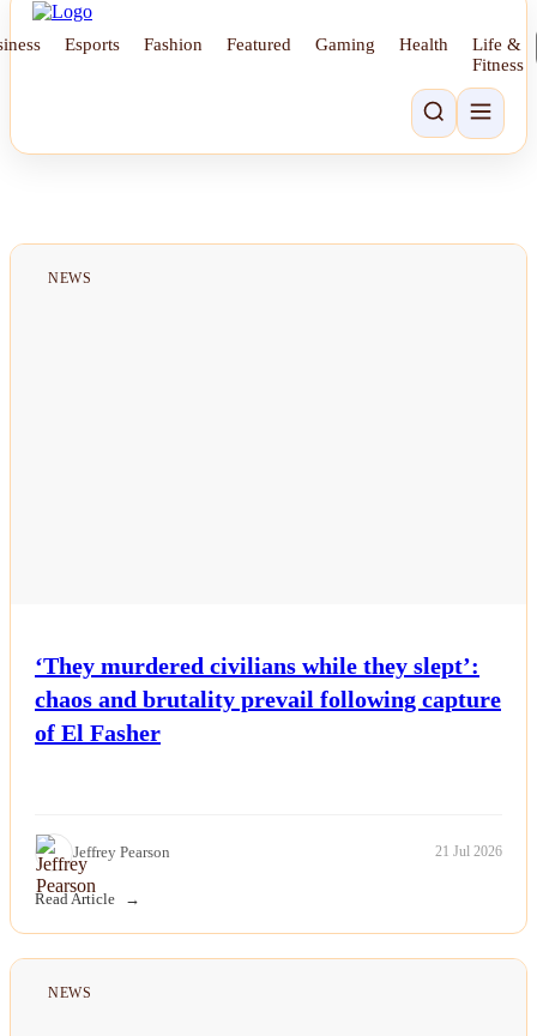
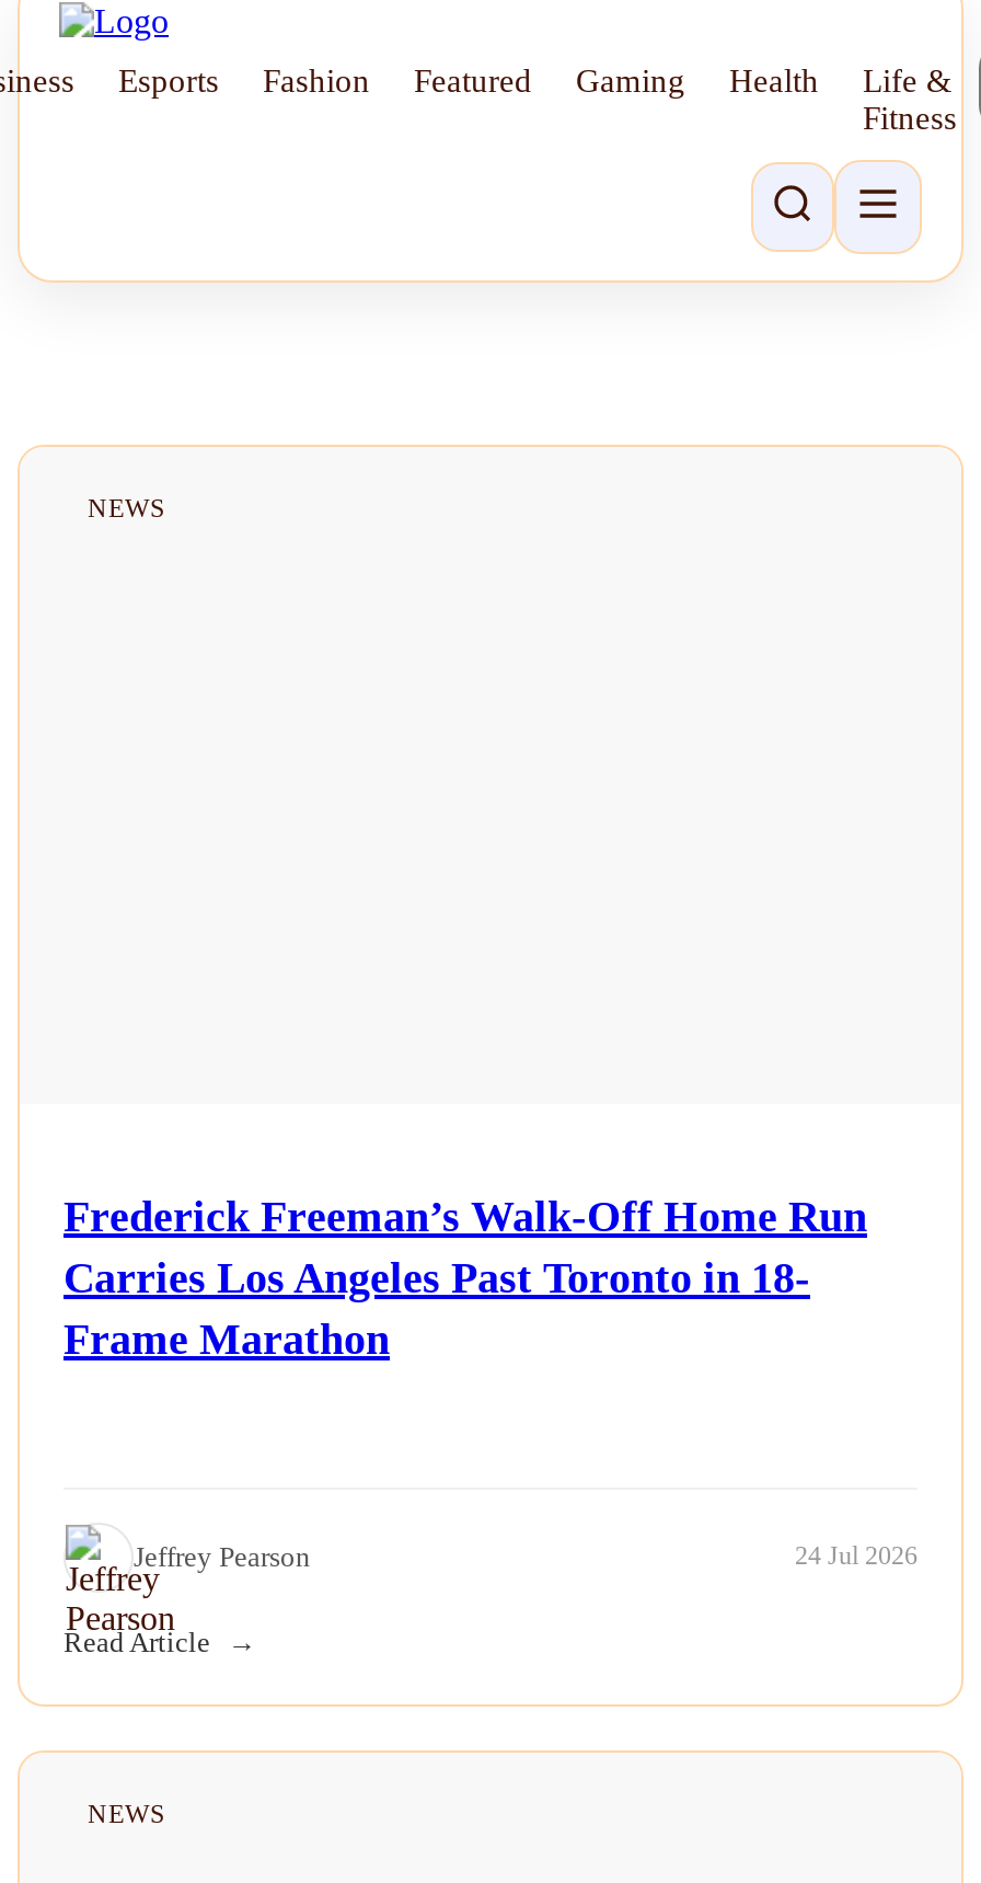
- ‘They murdered civilians while they slept’:
- chaos and brutality prevail following capture
- of El Fasher
+ Frederick Freeman’s Walk-Off Home Run
+ Carries Los Angeles Past Toronto in 18-
+ Frame Marathon

- 21 Jul 2026
+ 24 Jul 2026
